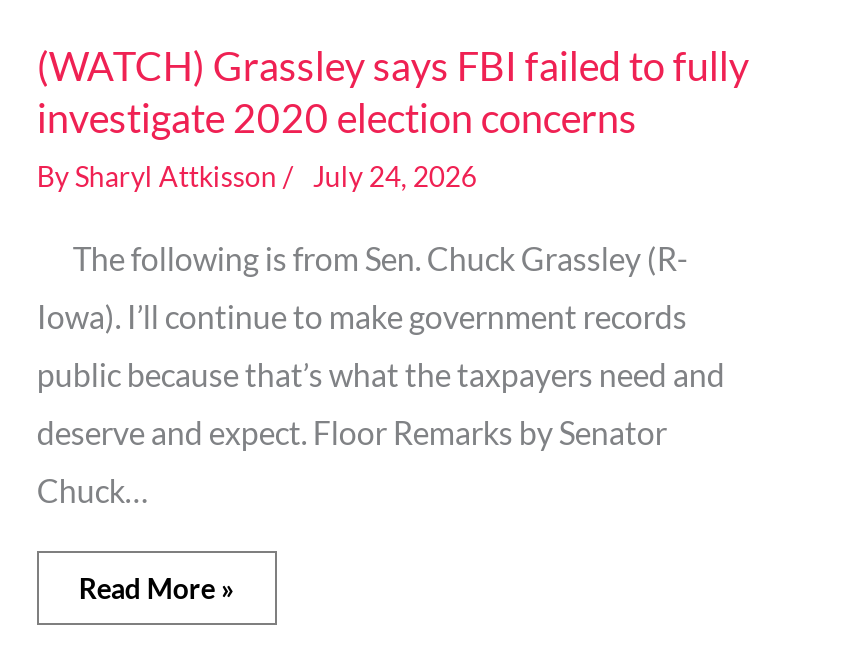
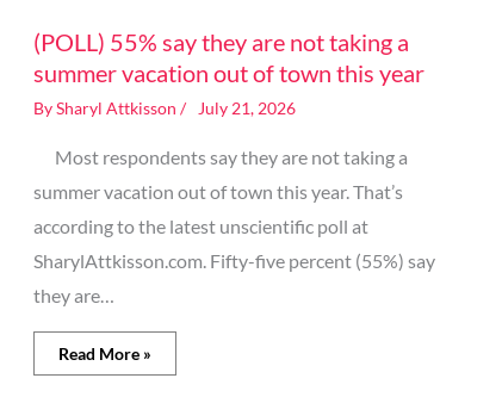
- (WATCH) Grassley says FBI failed to fully
- investigate 2020 election concerns
- By Sharyl Attkisson / July 24, 2026
+ (POLL) 55% say they are not taking a
+ summer vacation out of town this year
+ By Sharyl Attkisson / July 21, 2026

- The following is from Sen. Chuck Grassley (R-
+ Most respondents say they are not taking a

- Iowa). I’ll continue to make government records
+ summer vacation out of town this year. That’s

- public because that’s what the taxpayers need and
+ according to the latest unscientific poll at

- deserve and expect. Floor Remarks by Senator
+ SharylAttkisson.com. Fifty-five percent (55%) say

- Chuck…
+ they are…
